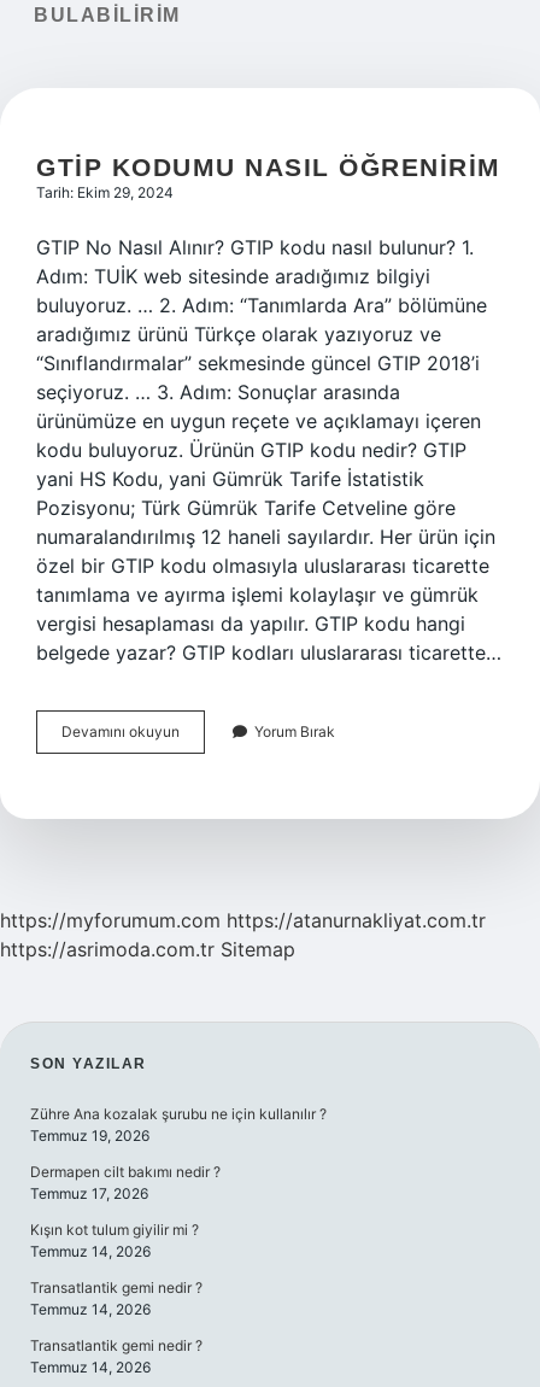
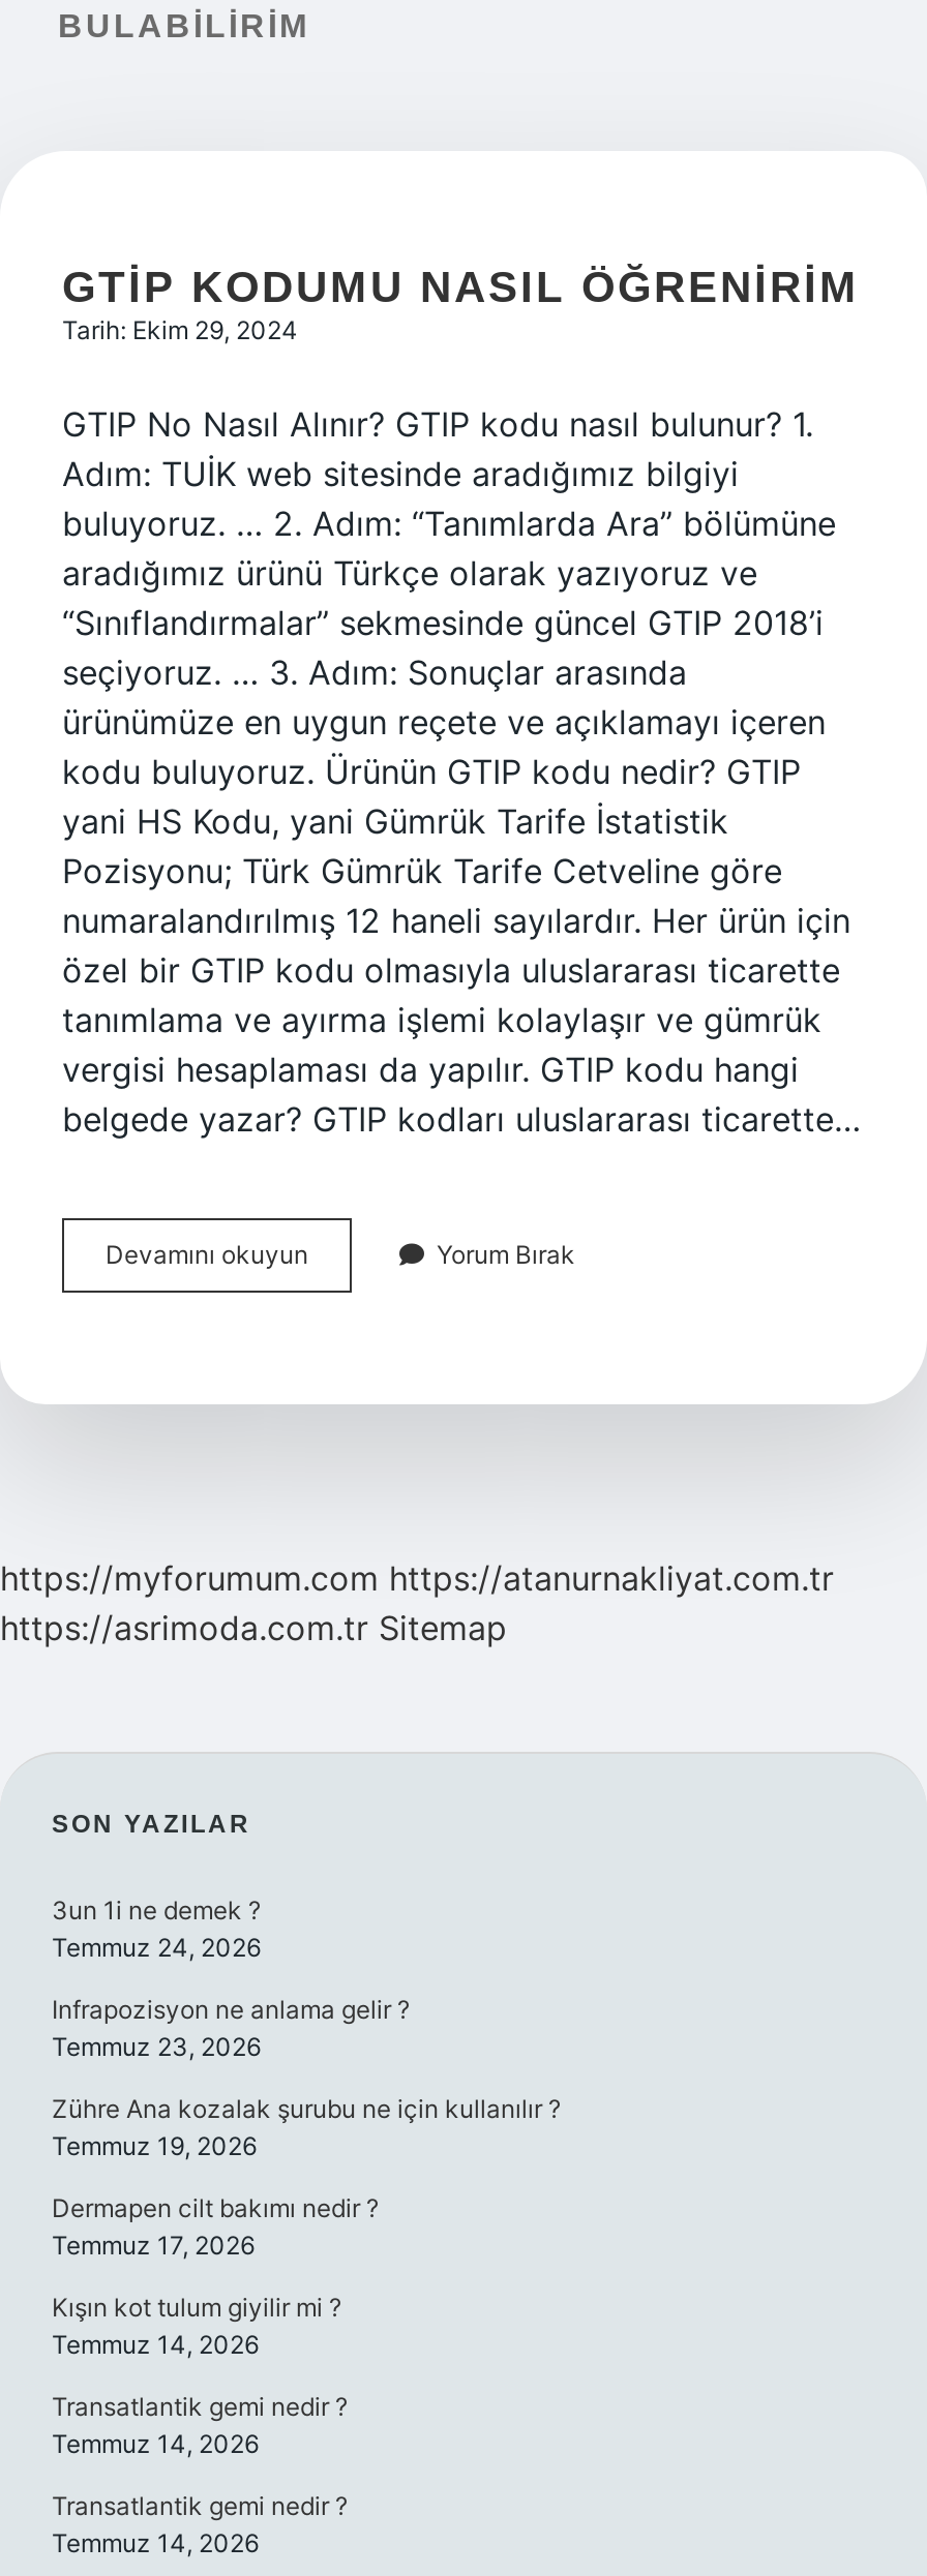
+ 3un 1i ne demek ?
+ Temmuz 24, 2026
+ Infrapozisyon ne anlama gelir ?
+ Temmuz 23, 2026
